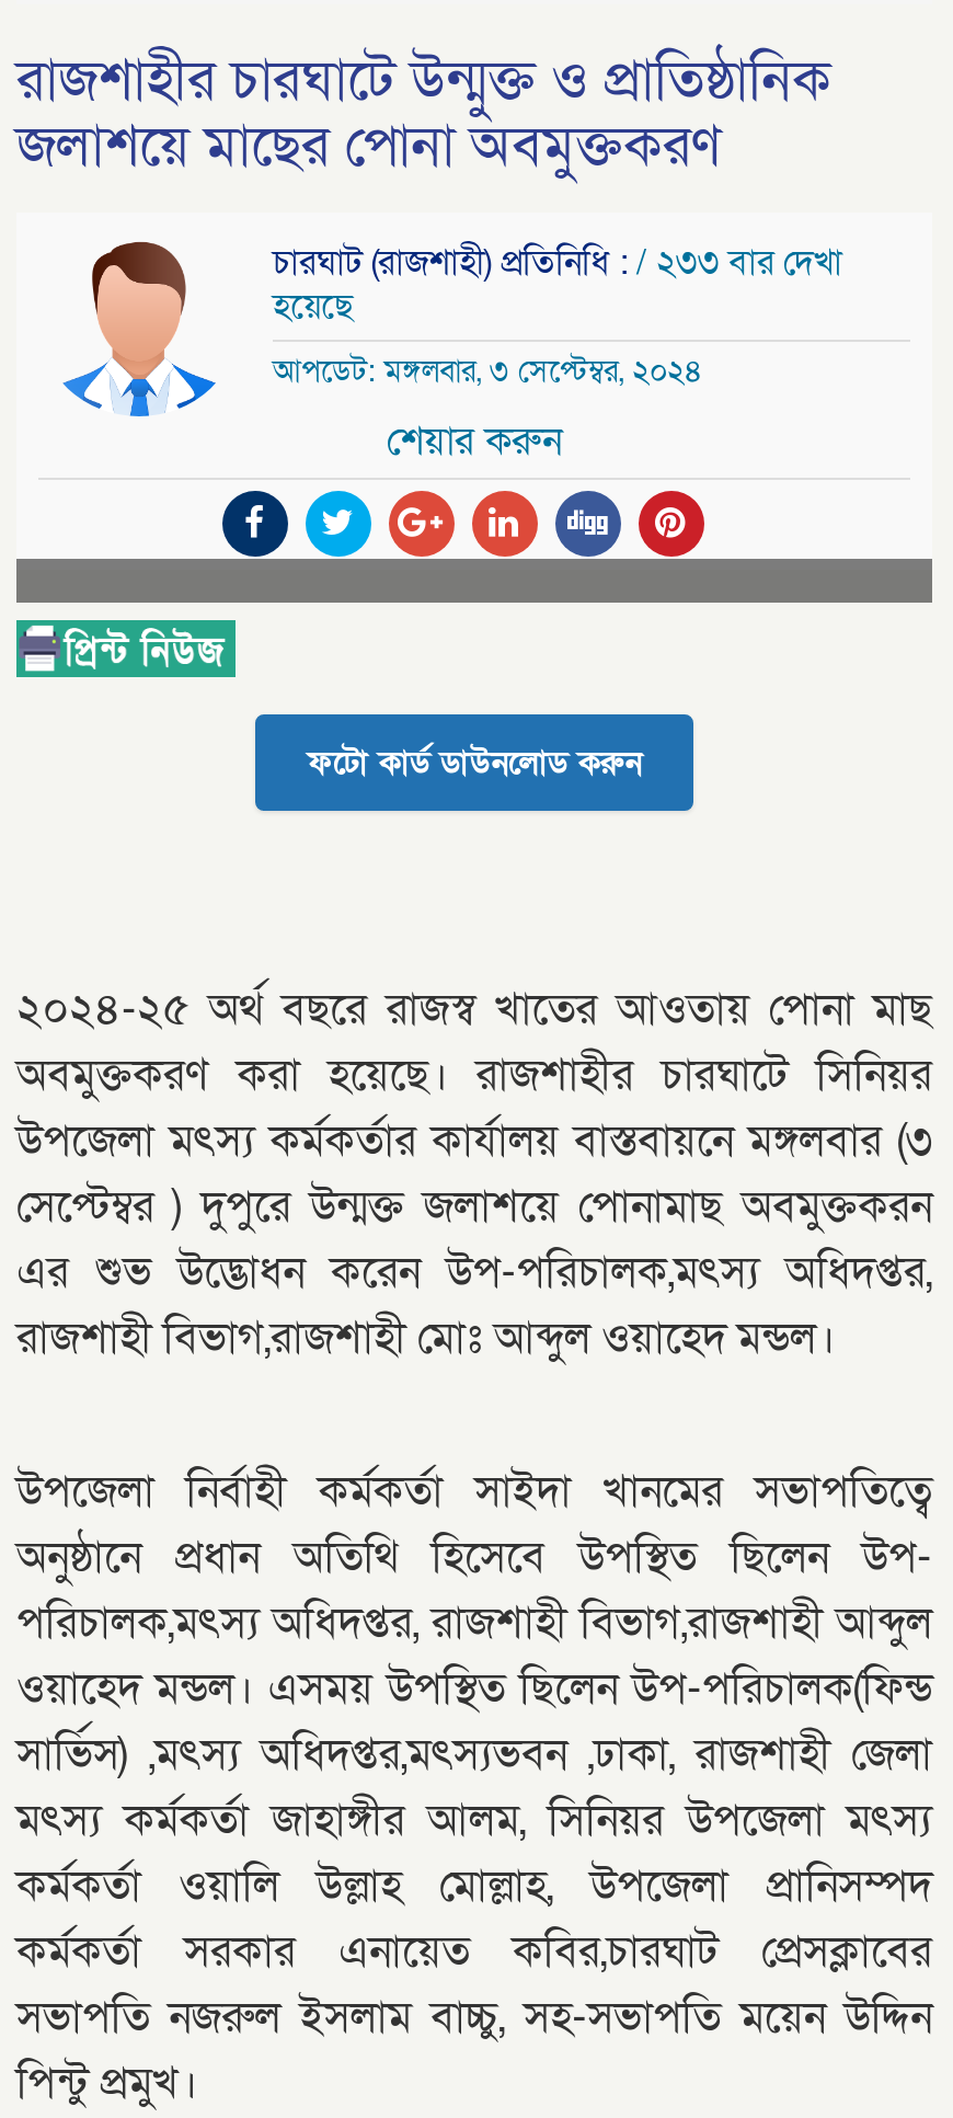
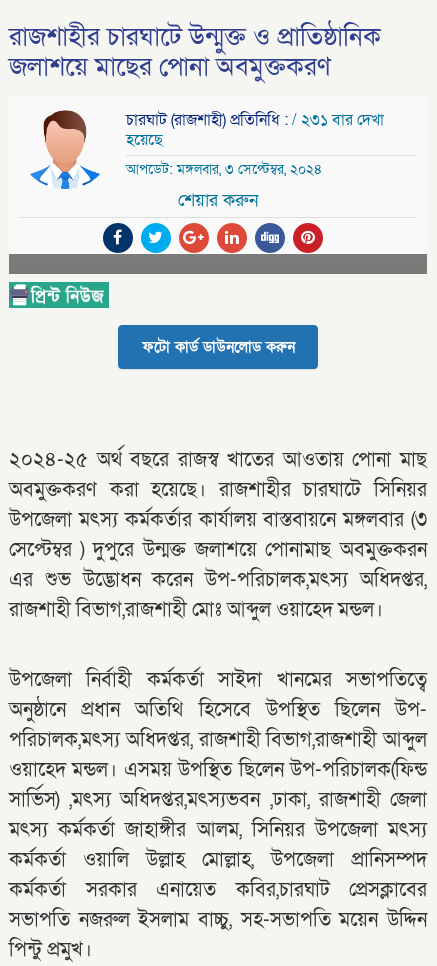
- চারঘাট (রাজশাহী) প্রতিনিধি : / ২৩৩ বার দেখা
+ চারঘাট (রাজশাহী) প্রতিনিধি : / ২৩১ বার দেখা
